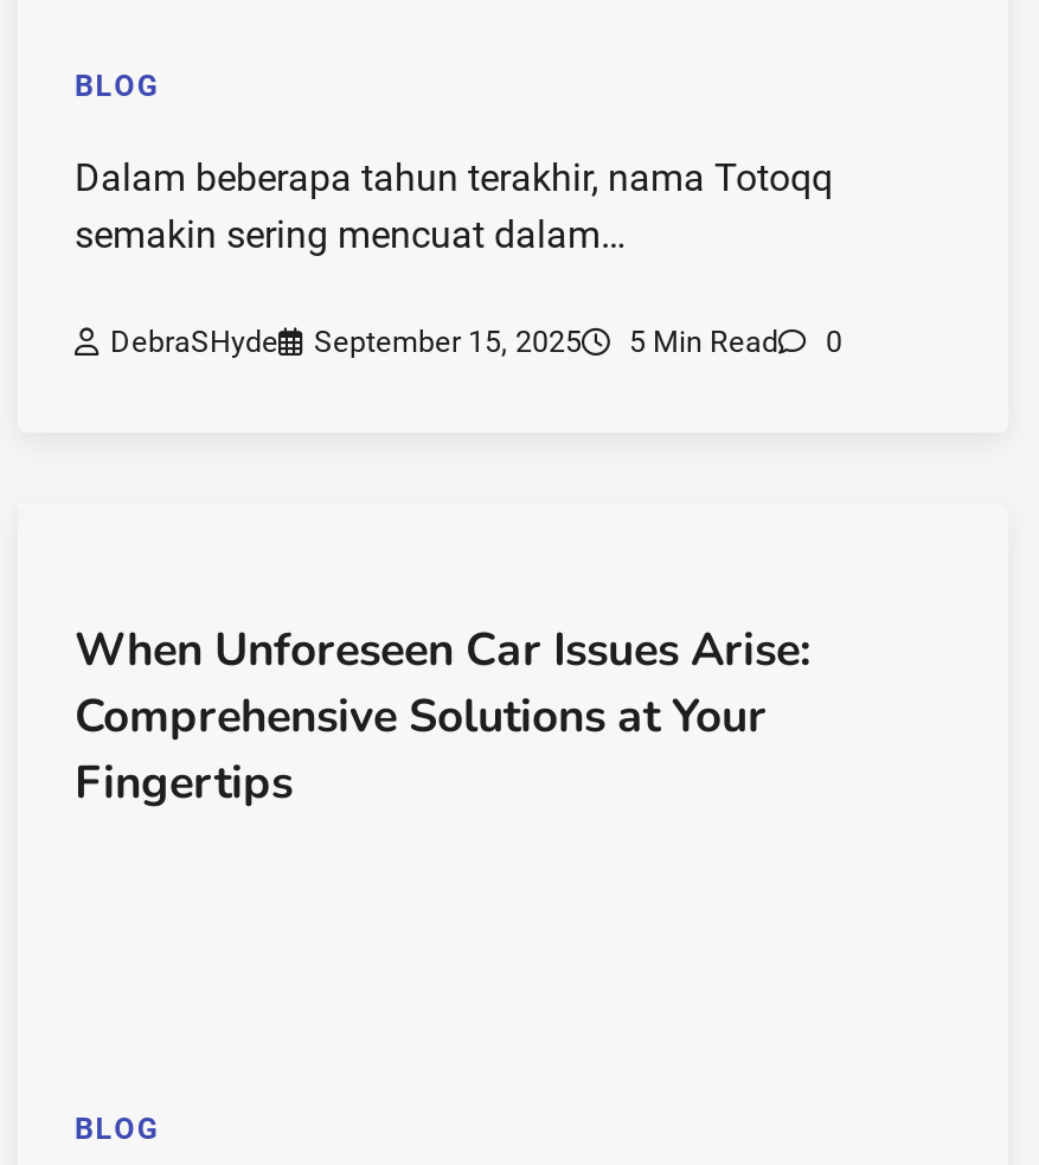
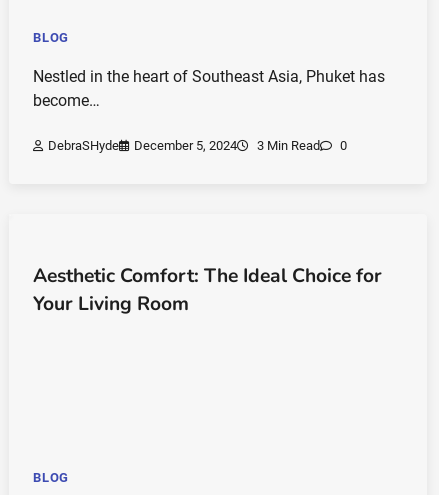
- Dalam beberapa tahun terakhir, nama Totoqq
- semakin sering mencuat dalam…
+ Nestled in the heart of Southeast Asia, Phuket has
+ become…

- September 15, 2025
- 5 Min Read
+ December 5, 2024
+ 3 Min Read

- When Unforeseen Car Issues Arise:
- Comprehensive Solutions at Your
- Fingertips
+ Aesthetic Comfort: The Ideal Choice for
+ Your Living Room
